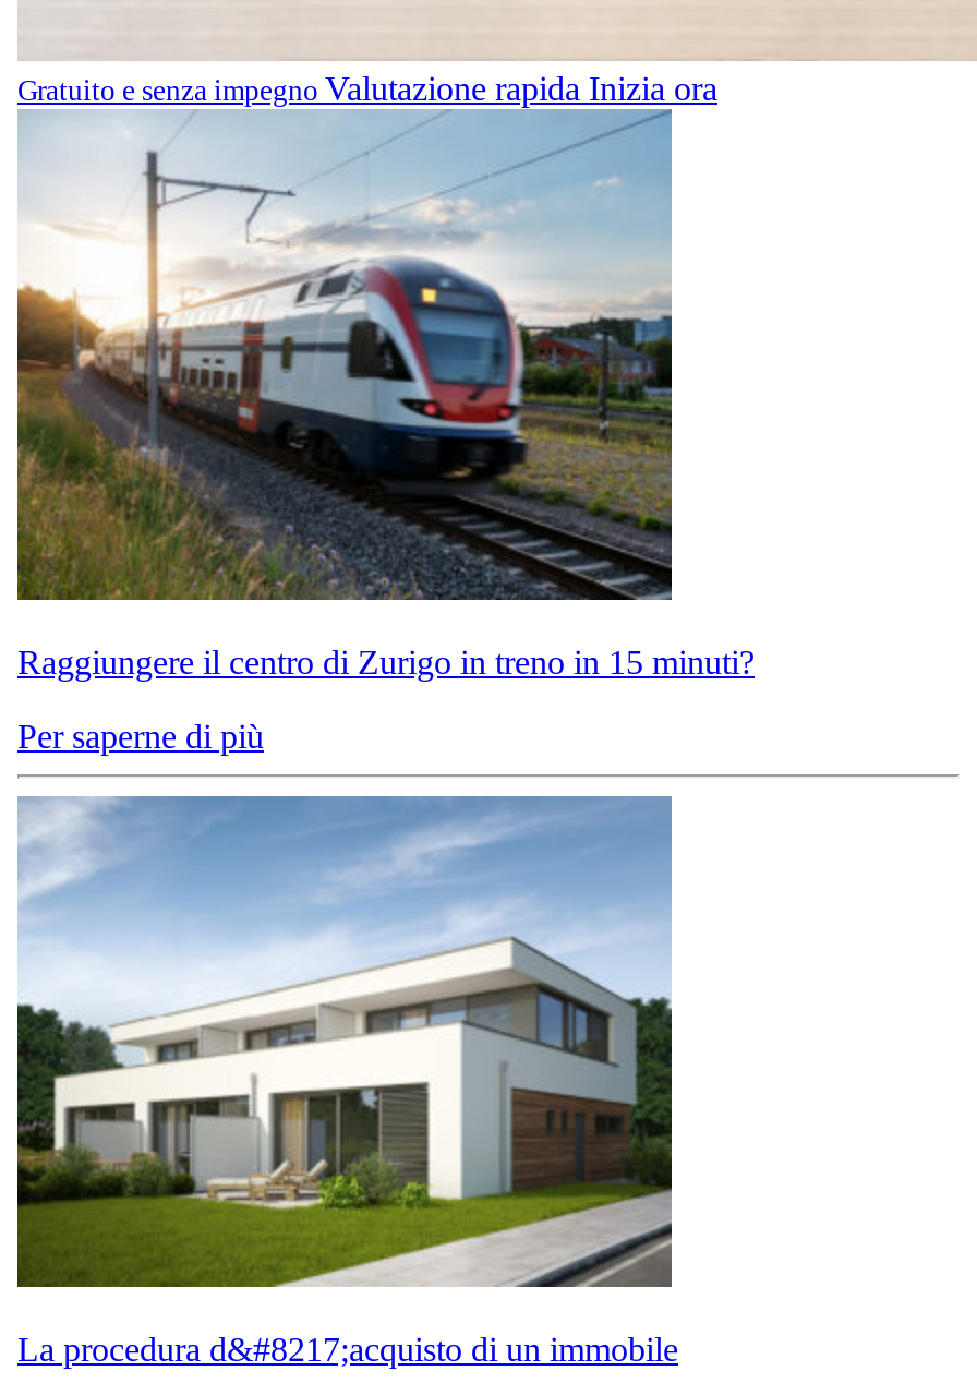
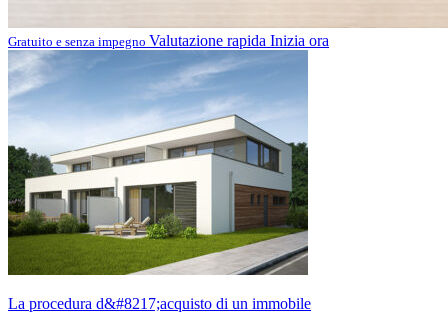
- [image]
- Raggiungere il centro di Zurigo in treno in 15 minuti?
- Per saperne di più
